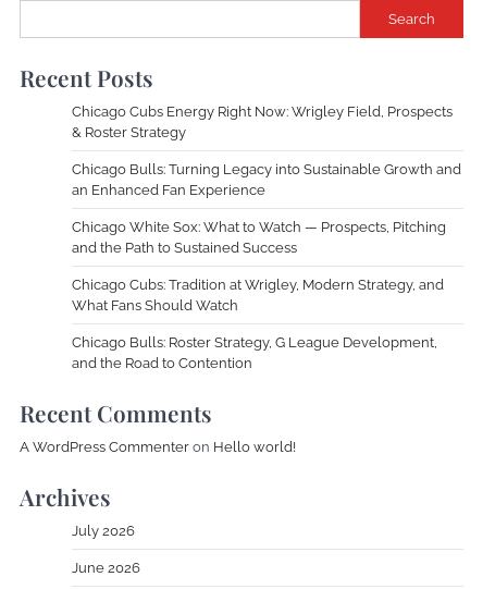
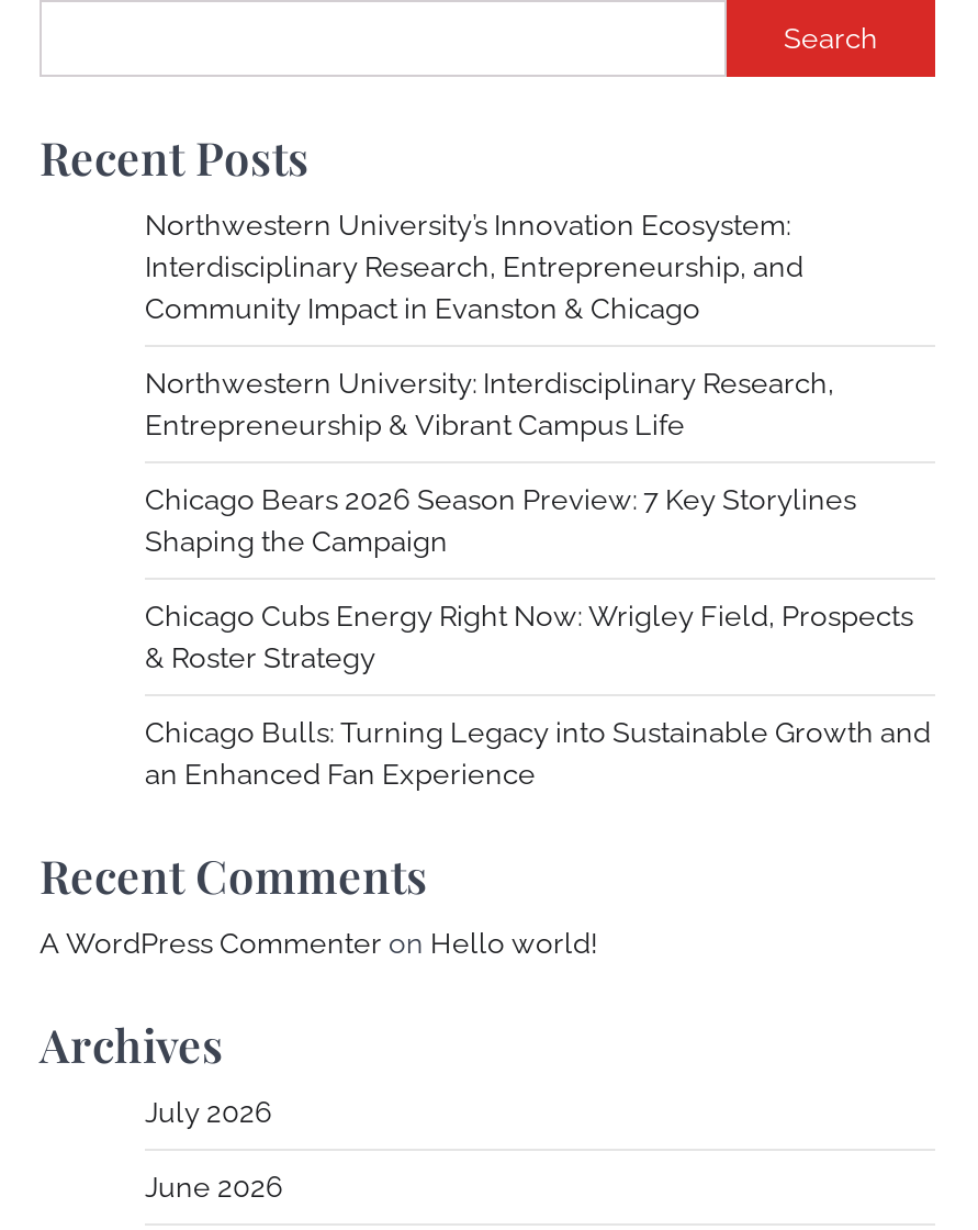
+ Northwestern University’s Innovation Ecosystem:
+ Interdisciplinary Research, Entrepreneurship, and
+ Community Impact in Evanston & Chicago
+ Northwestern University: Interdisciplinary Research,
+ Entrepreneurship & Vibrant Campus Life
+ Chicago Bears 2026 Season Preview: 7 Key Storylines
+ Shaping the Campaign

moved down: Chicago Cubs Energy Right Now: Wrigley Field, Prospects | & Roster Strategy | Chicago Bulls: Turning Legacy into Sustainable Growth and | an Enhanced Fan Experience

- Chicago White Sox: What to Watch — Prospects, Pitching
- and the Path to Sustained Success
- Chicago Cubs: Tradition at Wrigley, Modern Strategy, and
- What Fans Should Watch
- Chicago Bulls: Roster Strategy, G League Development,
- and the Road to Contention
